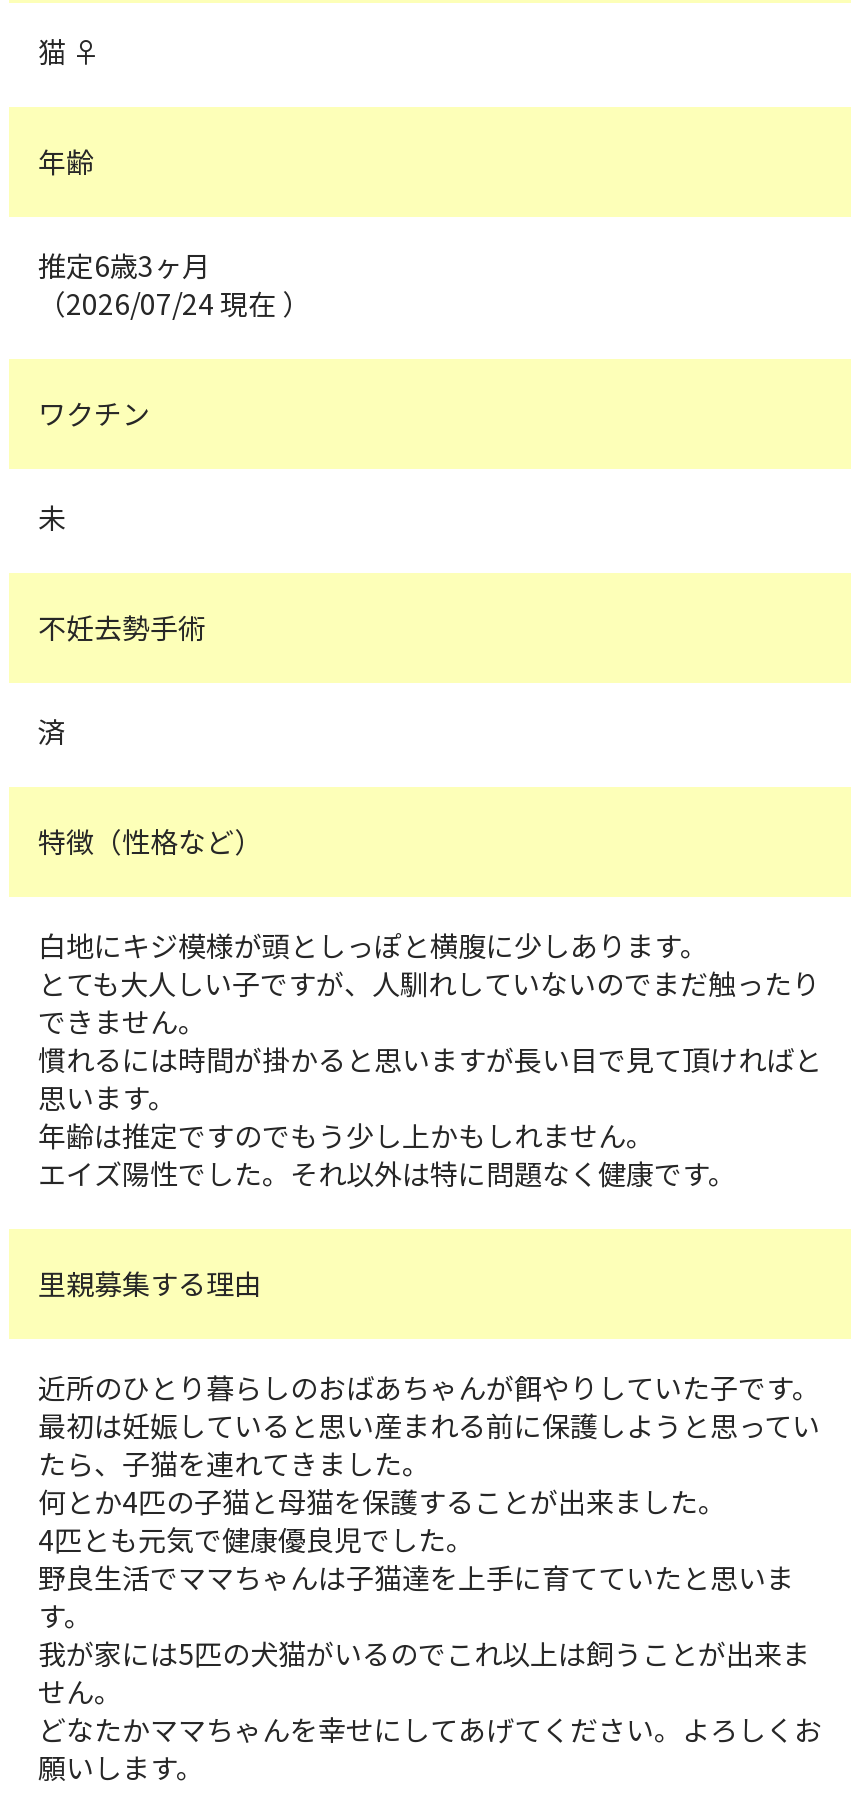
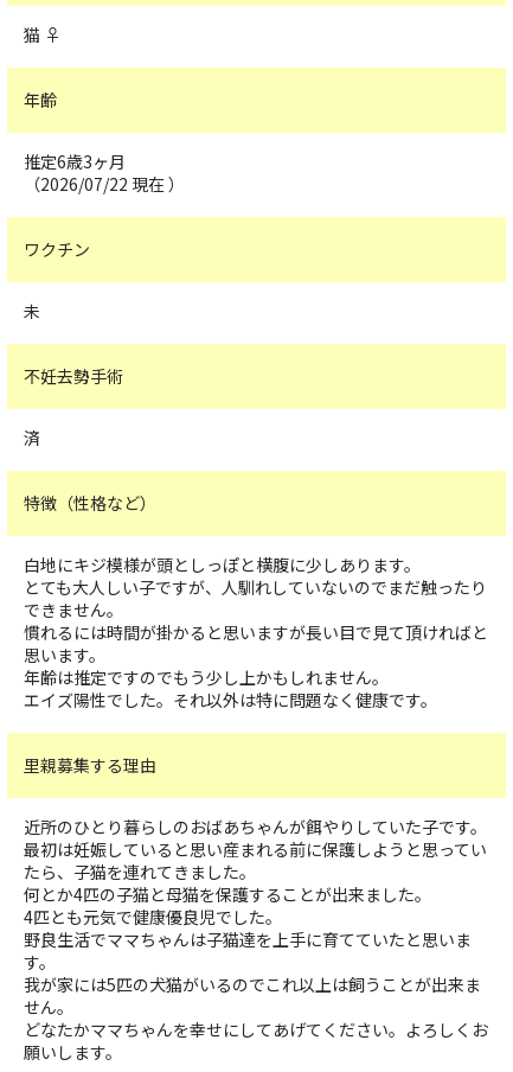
- （2026/07/24 現在 ）
+ （2026/07/22 現在 ）
